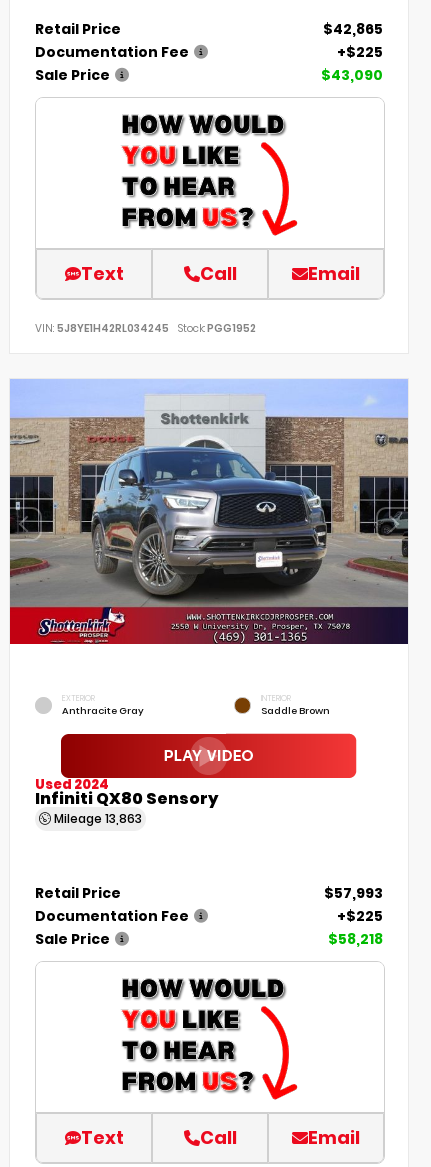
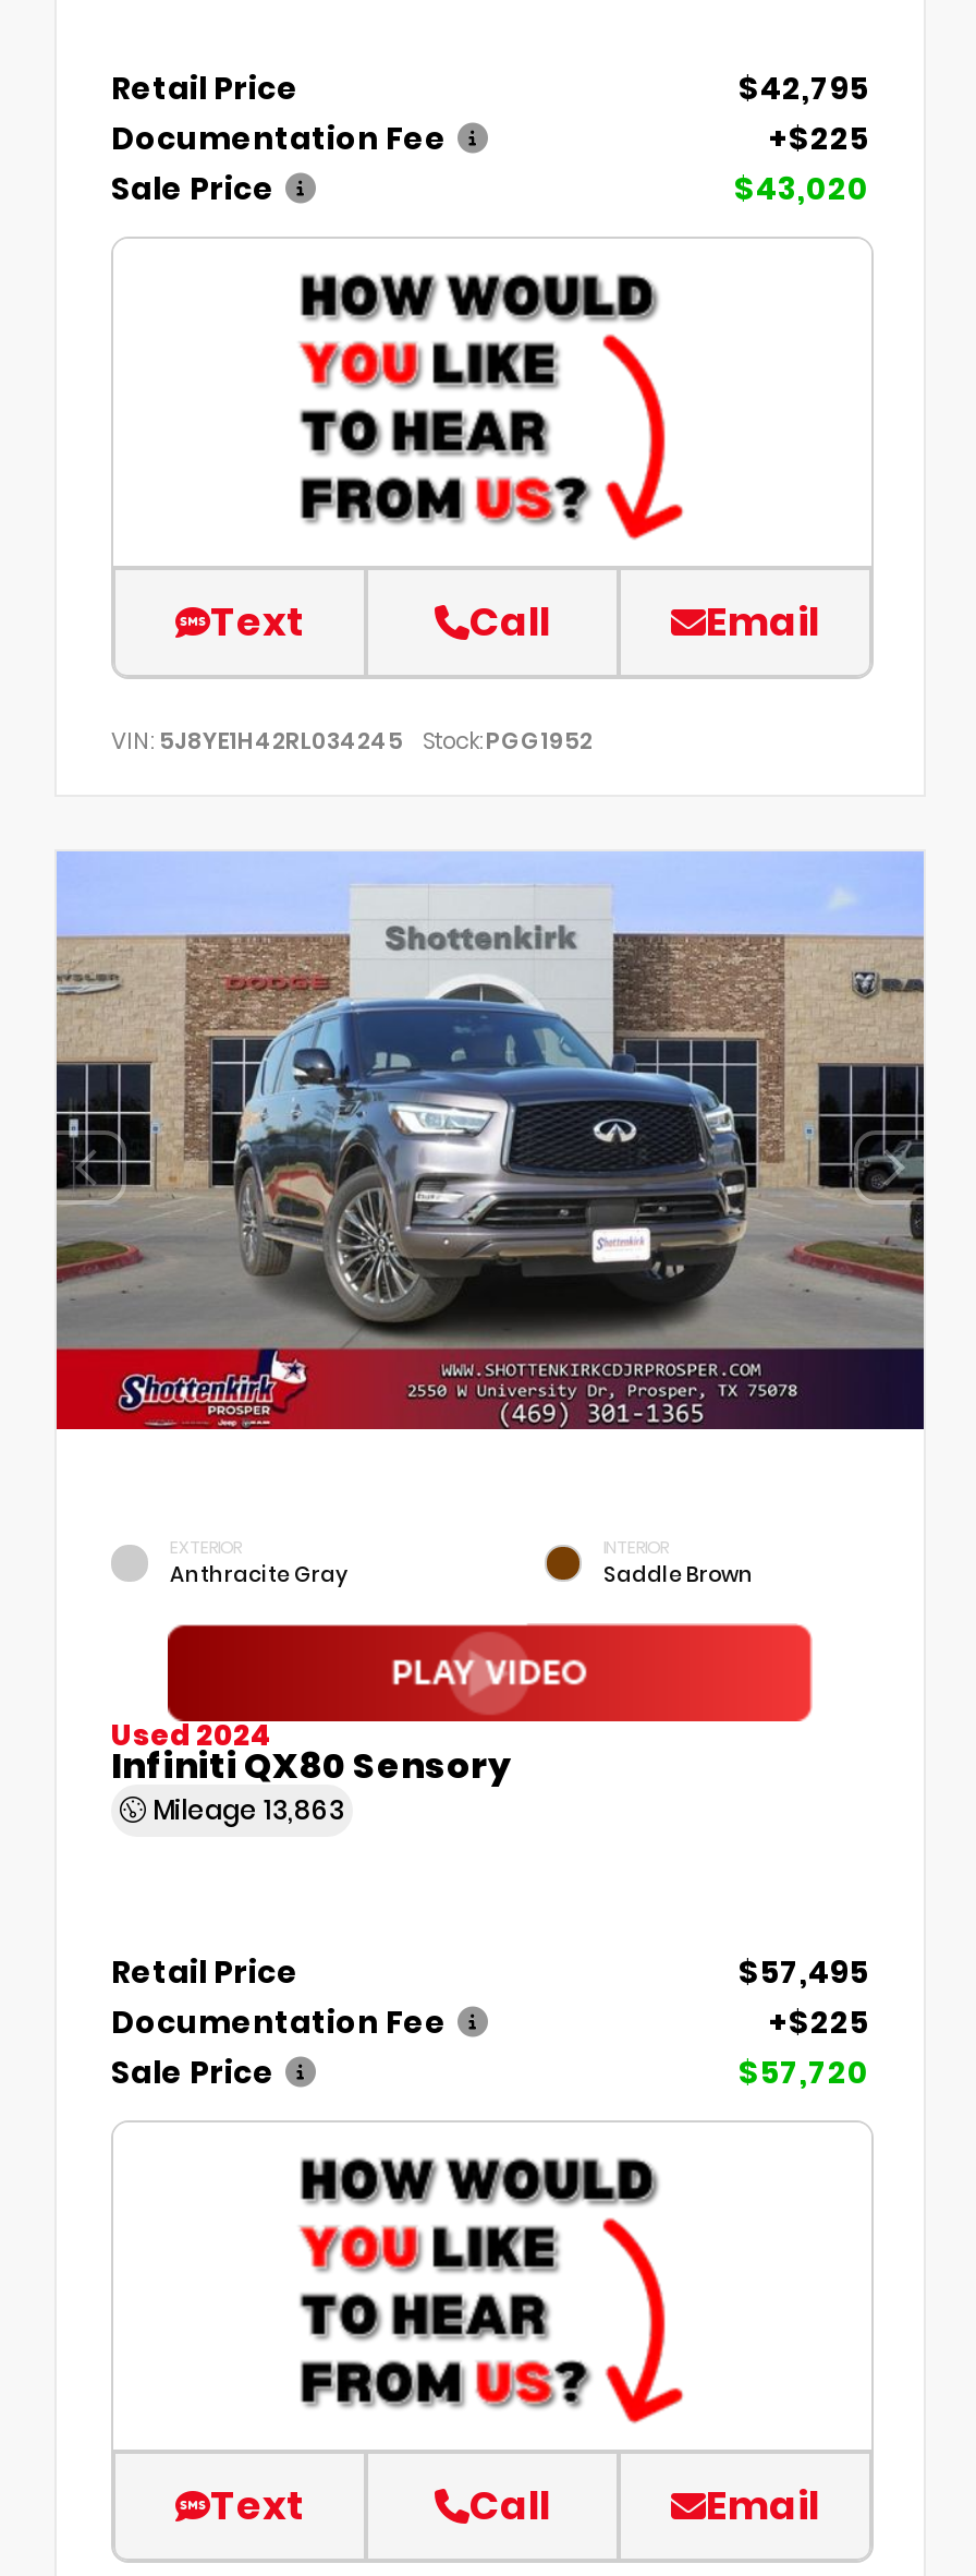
- $42,865
+ $42,795

- $43,090
+ $43,020

- $57,993
+ $57,495

- $58,218
+ $57,720
